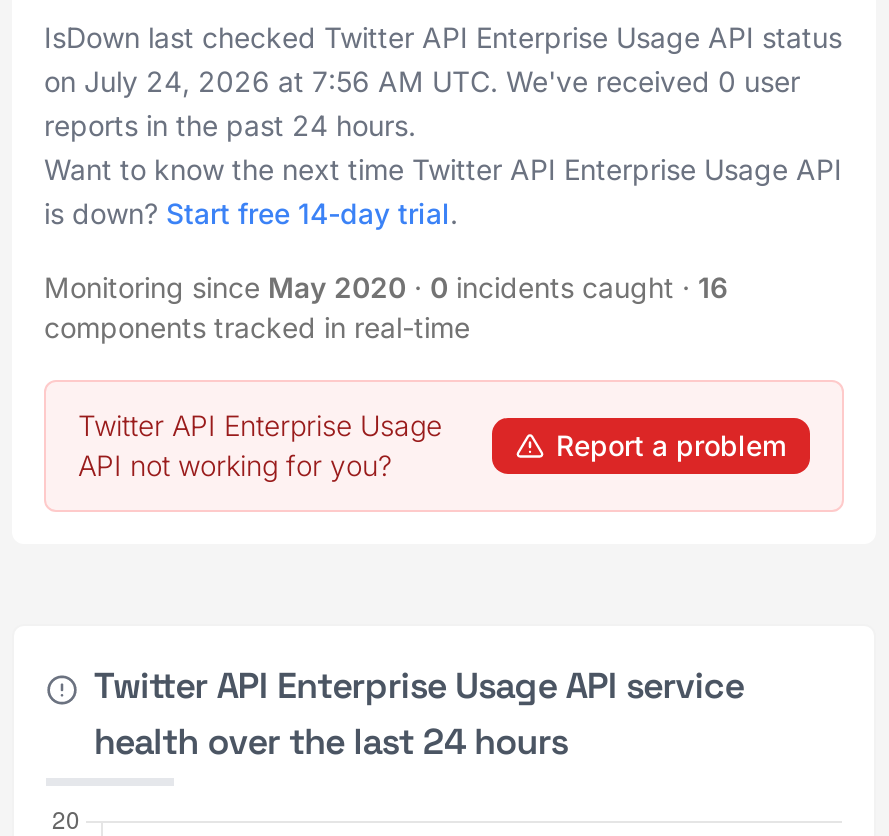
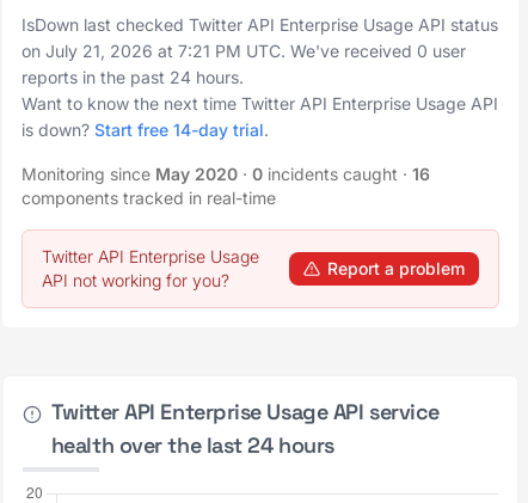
- on July 24, 2026 at 7:56 AM UTC. We've received 0 user
+ on July 21, 2026 at 7:21 PM UTC. We've received 0 user
